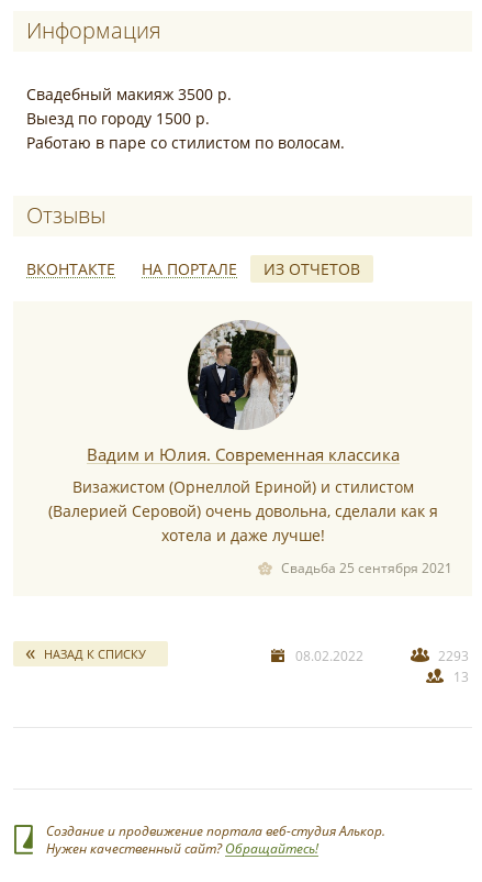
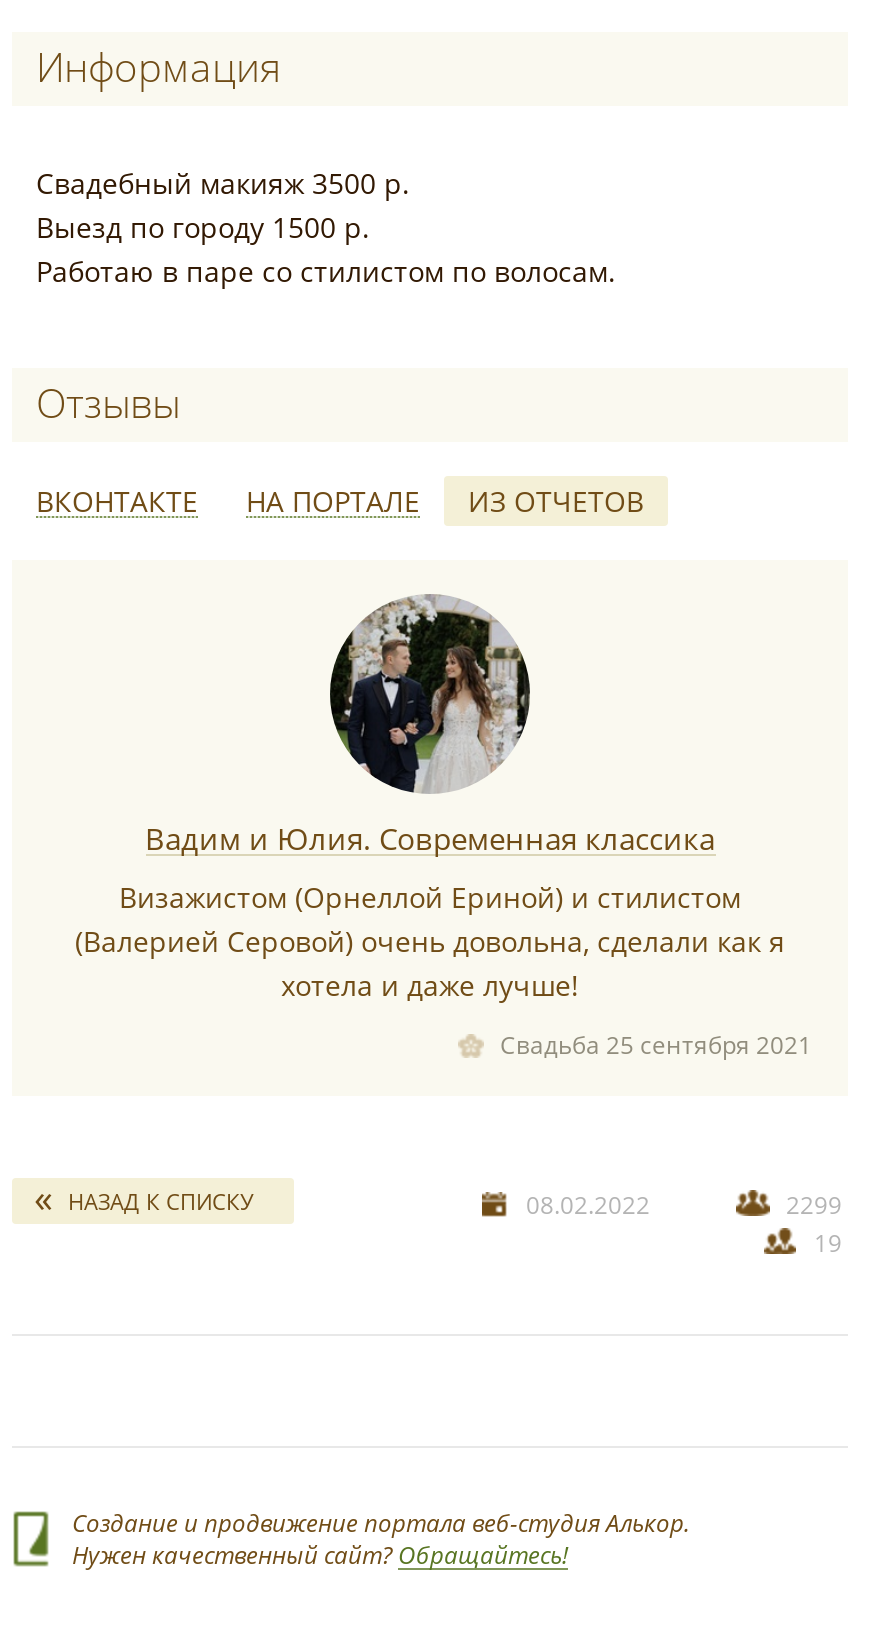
- 2293
+ 2299

- 13
+ 19
